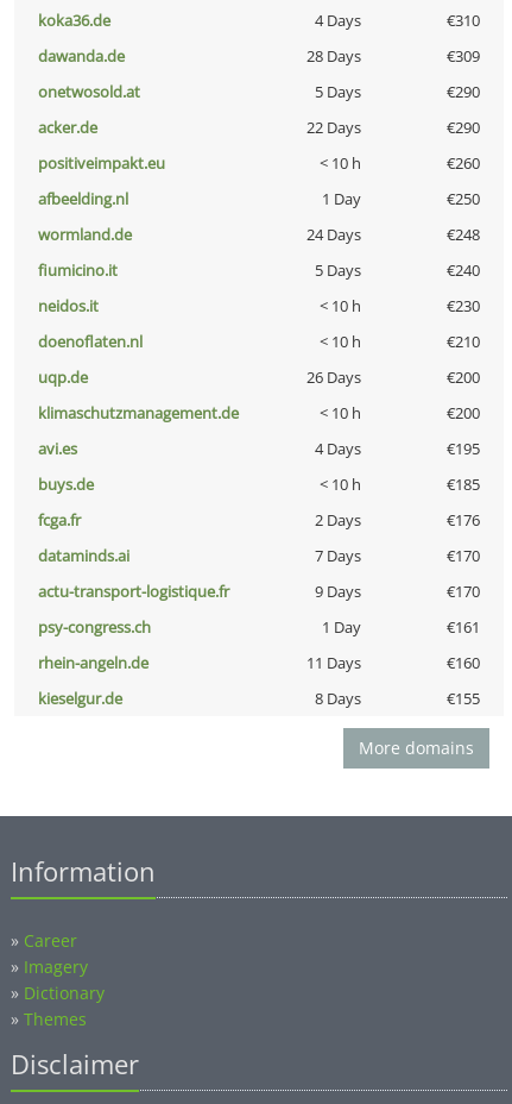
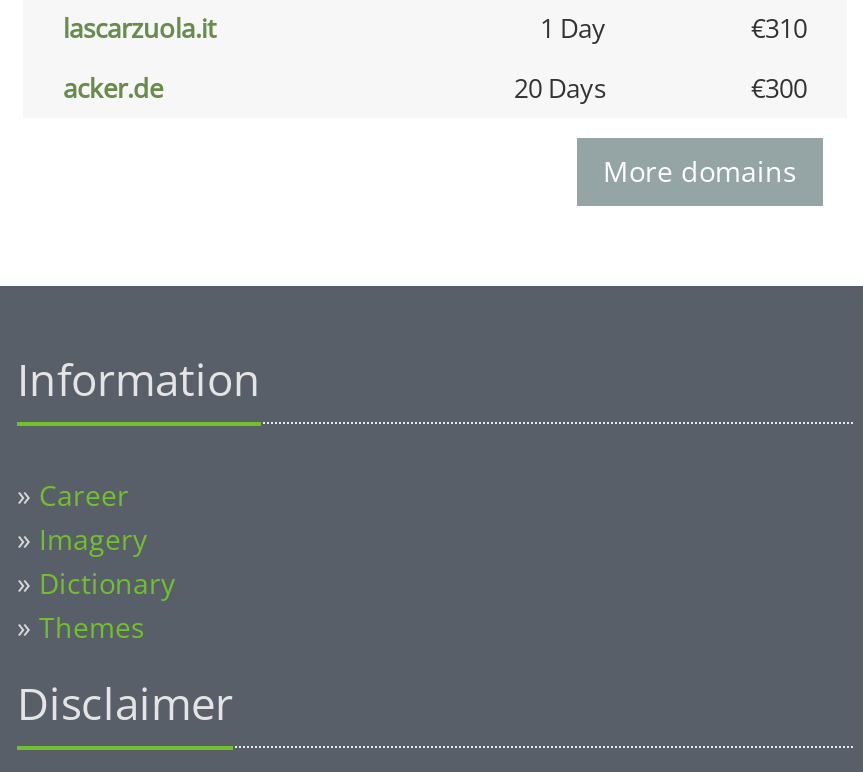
- koka36.de
- 4 Days
+ lascarzuola.it
+ 1 Day

- dawanda.de
- 28 Days
- €309
- onetwosold.at
- 5 Days
- €290

- 22 Days
- €290
- positiveimpakt.eu
- < 10 h
- €260
- afbeelding.nl
- 1 Day
- €250
- wormland.de
- 24 Days
- €248
- fiumicino.it
- 5 Days
- €240
- neidos.it
- < 10 h
- €230
- doenoflaten.nl
- < 10 h
- €210
- uqp.de
- 26 Days
- €200
- klimaschutzmanagement.de
- < 10 h
- €200
- avi.es
- 4 Days
- €195
- buys.de
- < 10 h
- €185
- fcga.fr
- 2 Days
- €176
- dataminds.ai
- 7 Days
- €170
- actu-transport-logistique.fr
- 9 Days
- €170
- psy-congress.ch
- 1 Day
- €161
- rhein-angeln.de
- 11 Days
- €160
- kieselgur.de
- 8 Days
- €155
+ 20 Days
+ €300
